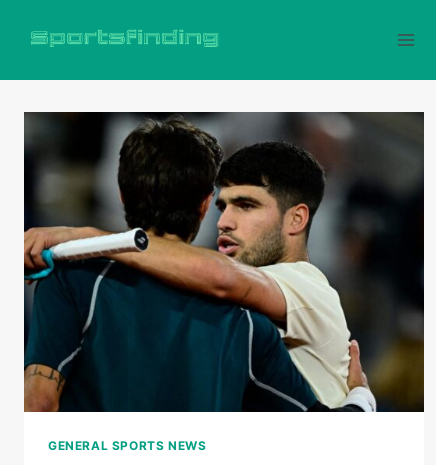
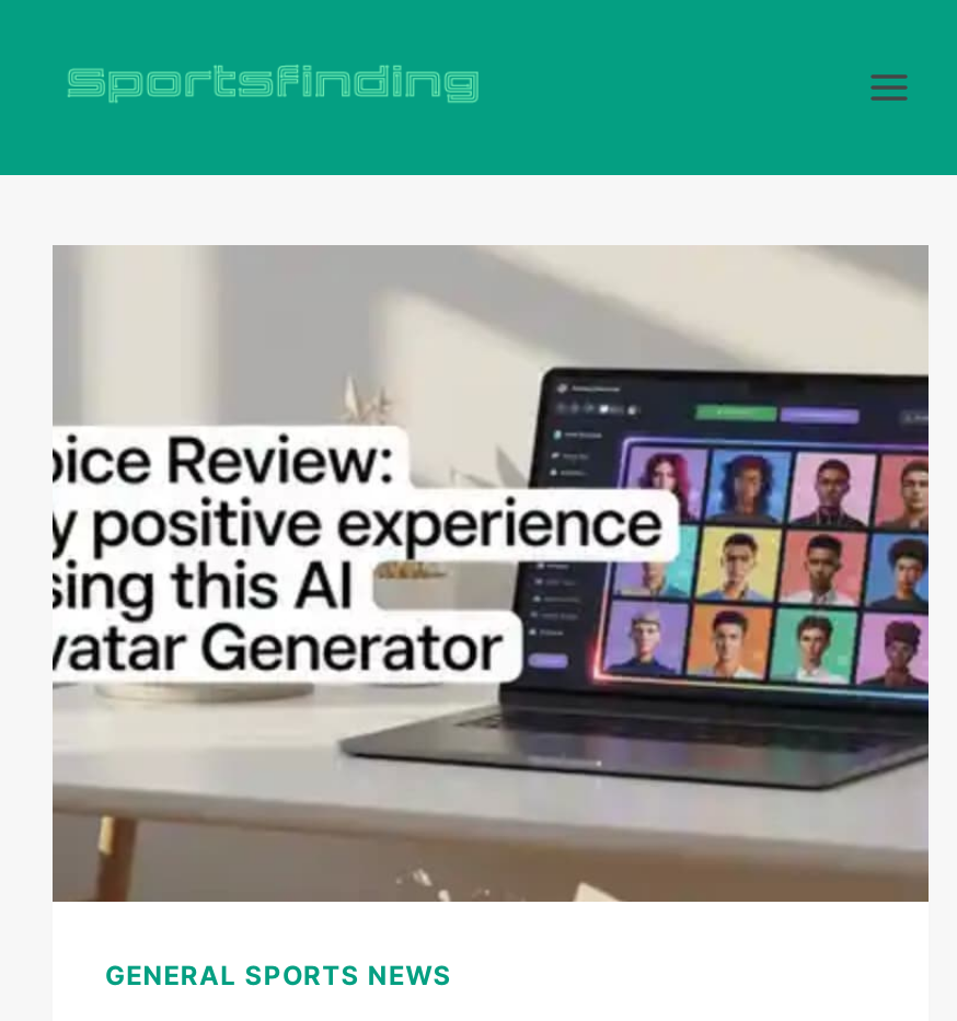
- [image]
+ [image]
